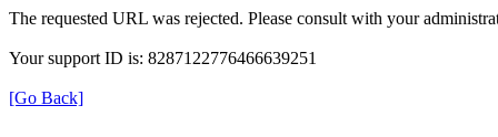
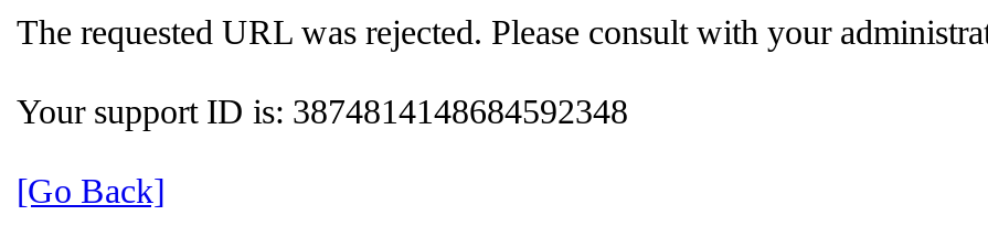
- Your support ID is: 8287122776466639251
+ Your support ID is: 3874814148684592348
